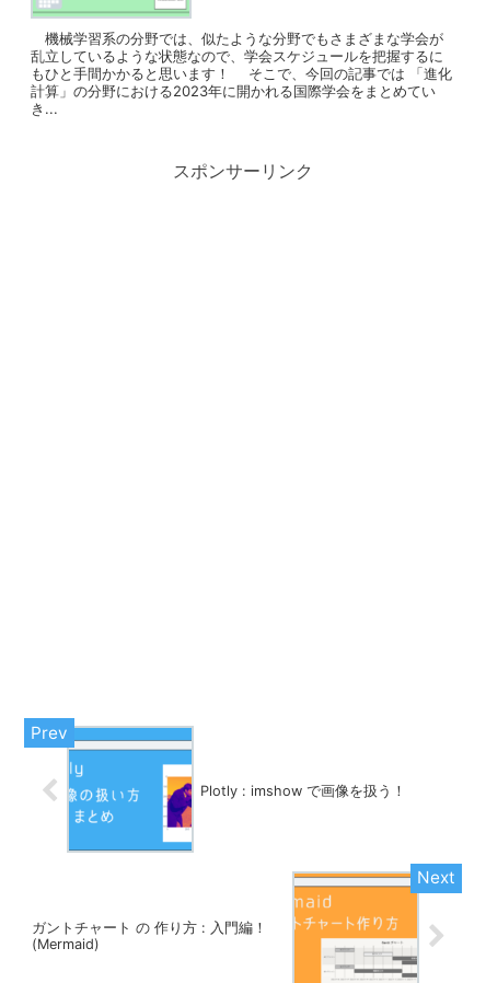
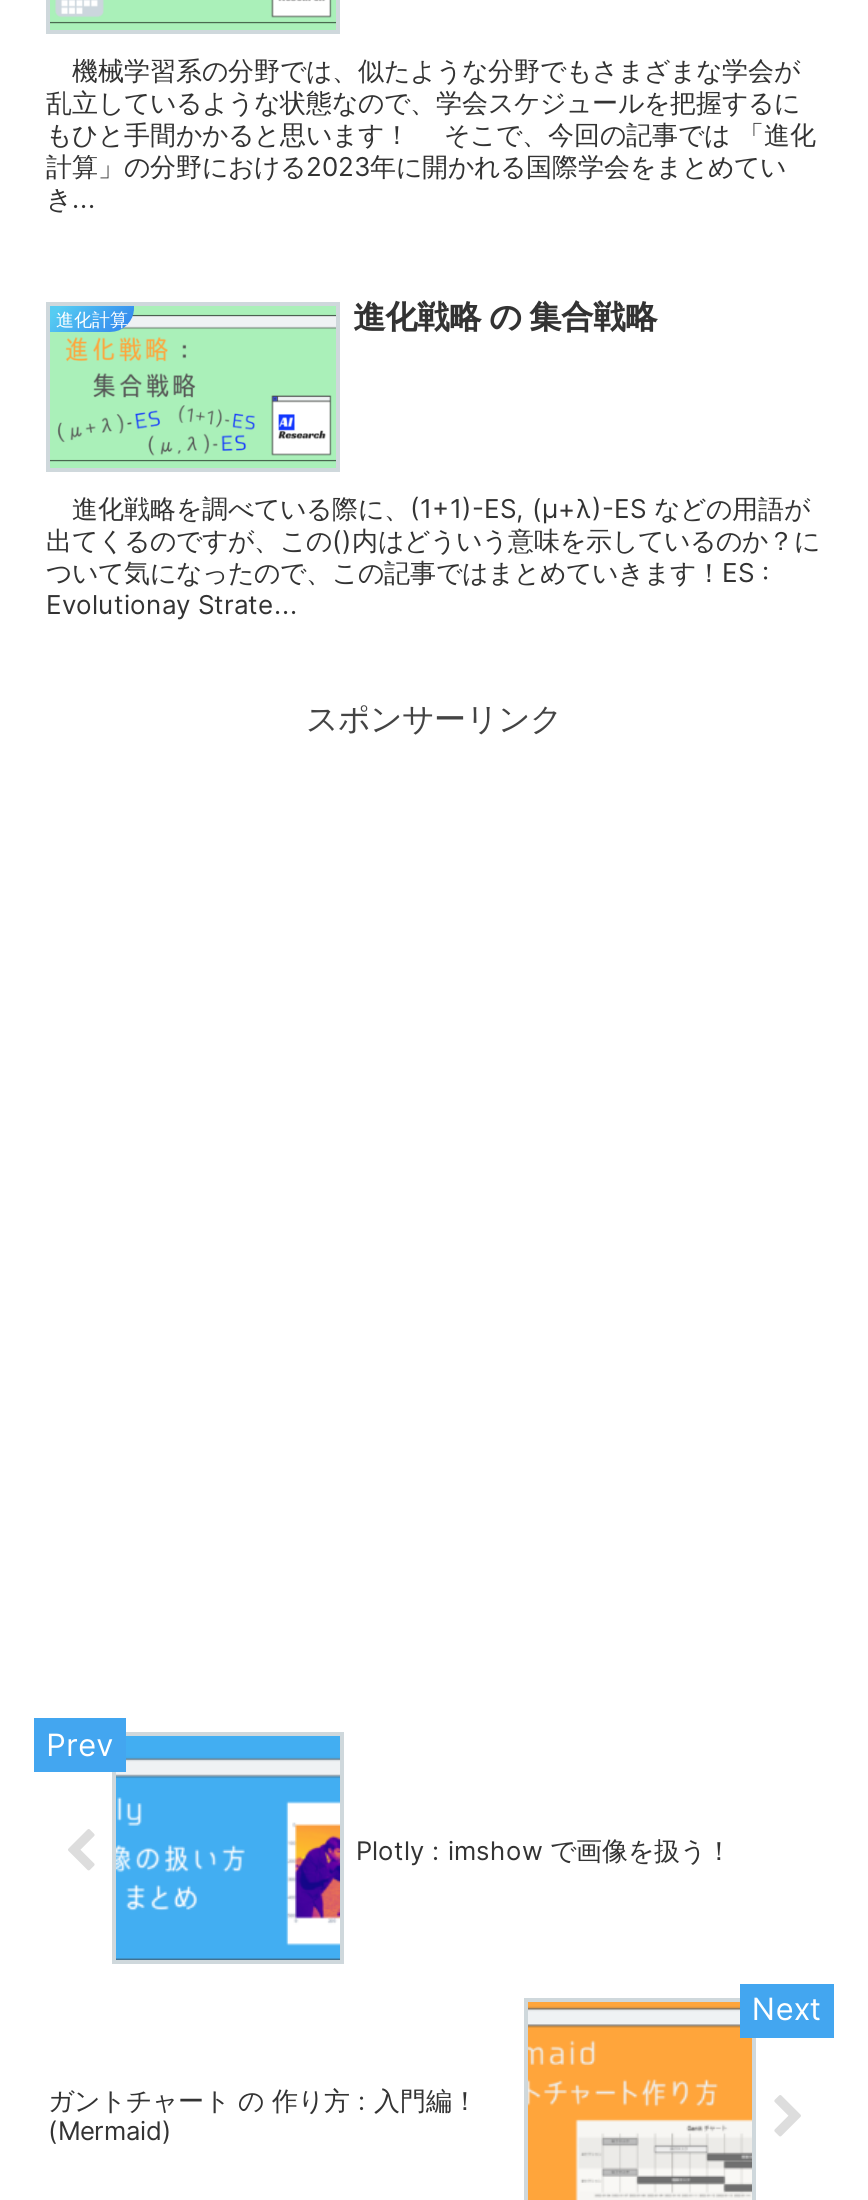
+ [image]
+ 進化計算
+ 進化戦略 の 集合戦略

+ 進化戦略を調べている際に、(1+1)-ES, (μ+λ)-ES などの用語が
+ 出てくるのですが、この()内はどういう意味を示しているのか？に
+ ついて気になったので、この記事ではまとめていきます！ES :
+ Evolutionay Strate...
